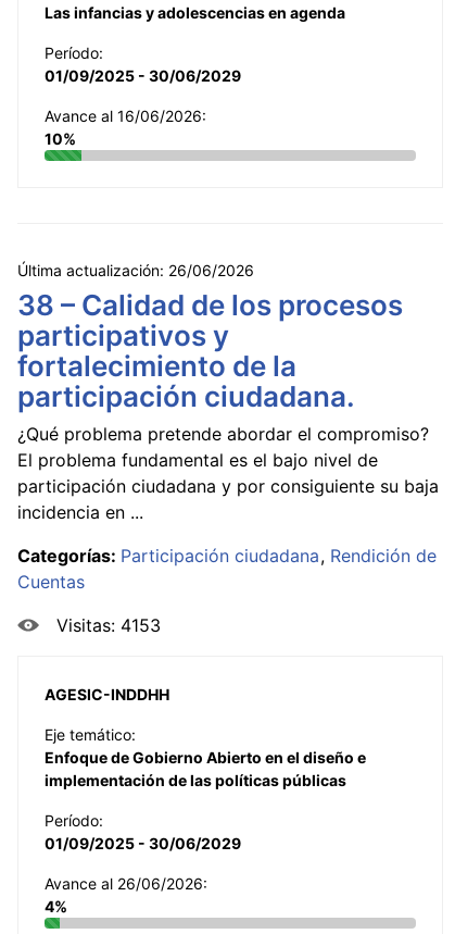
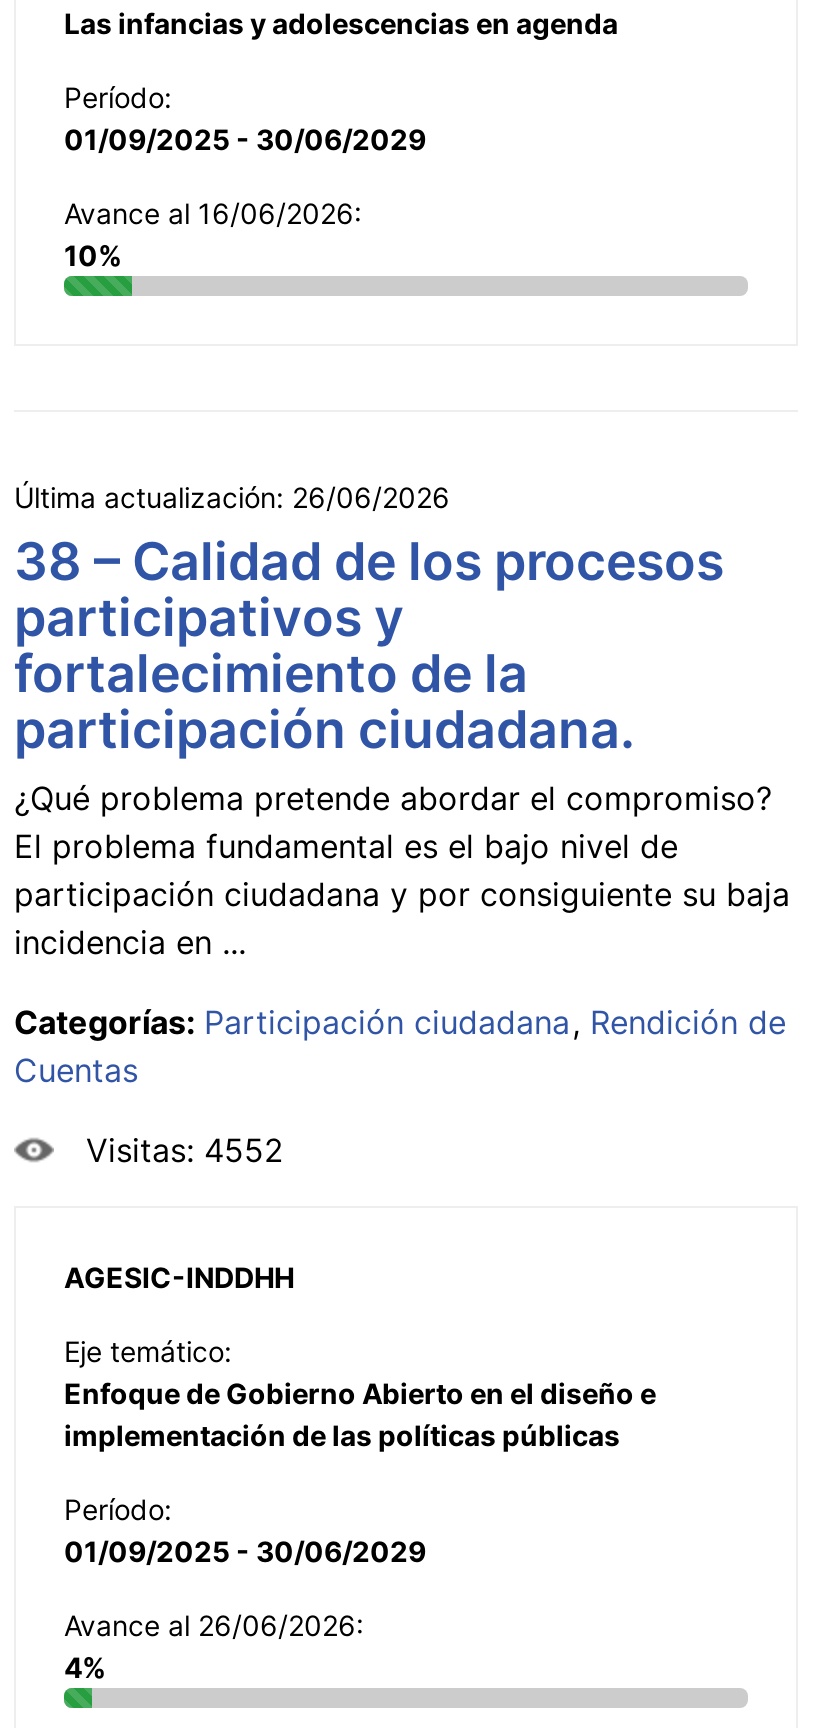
- Visitas: 4153
+ Visitas: 4552
